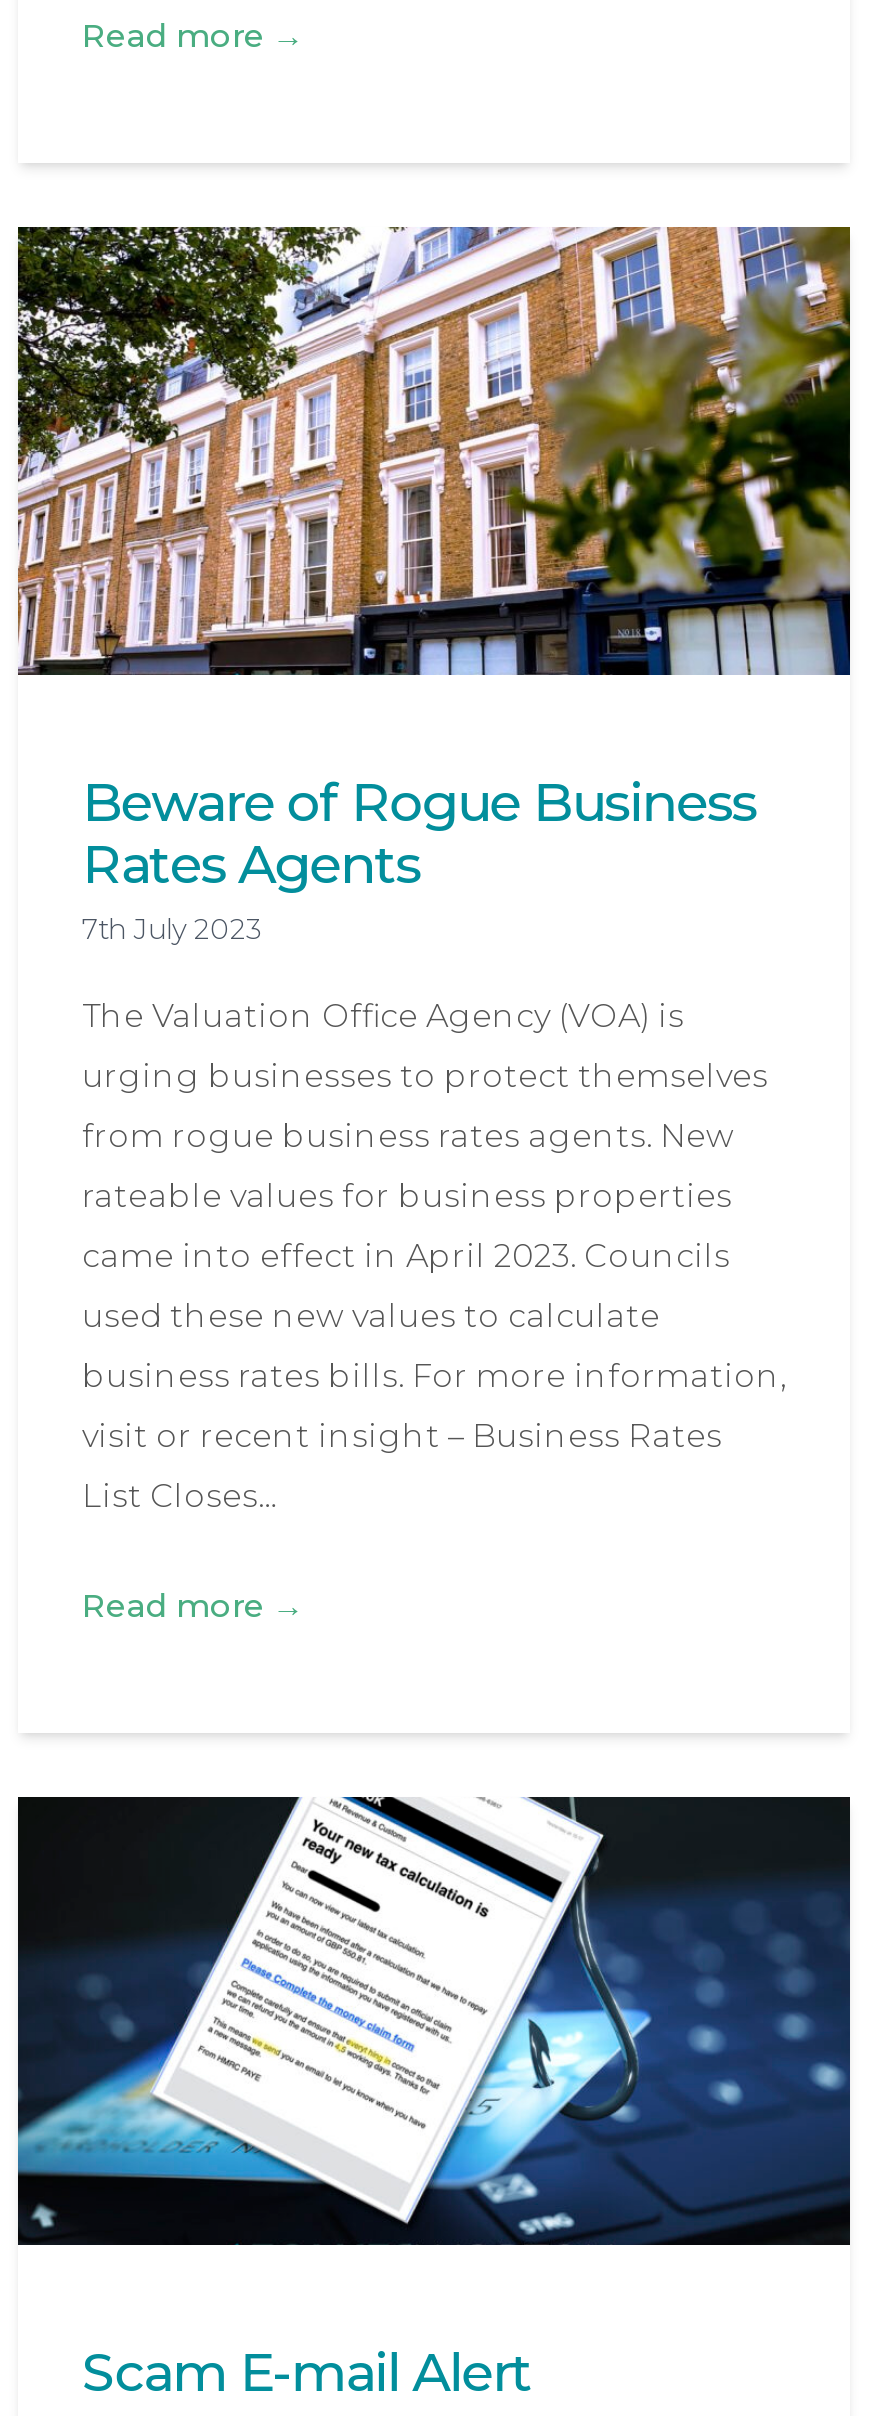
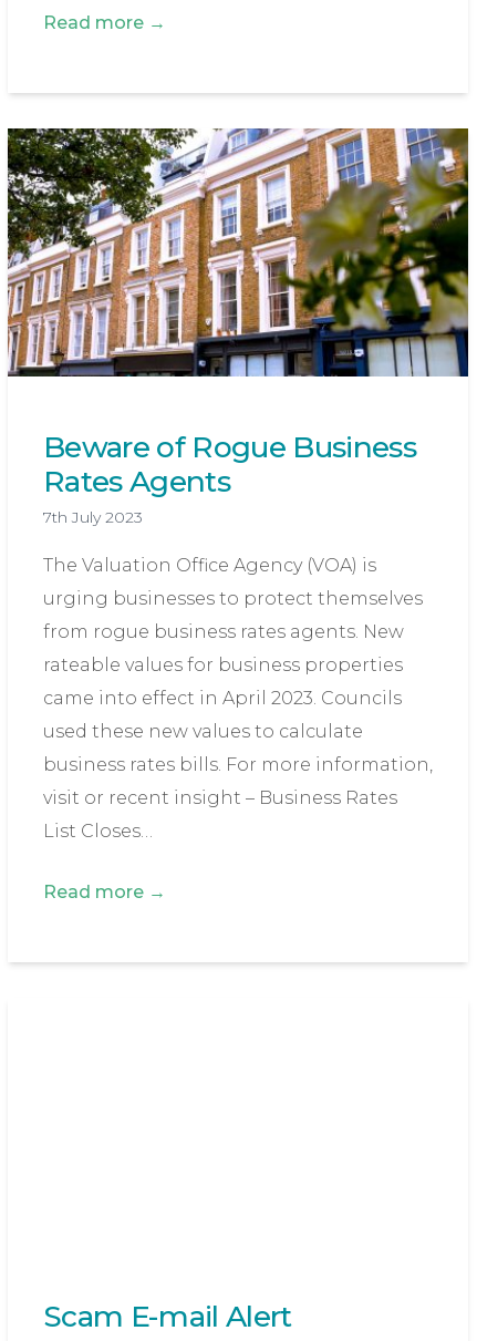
- [image]
